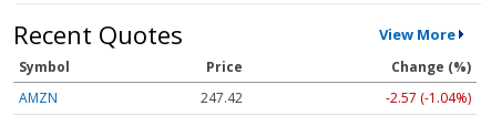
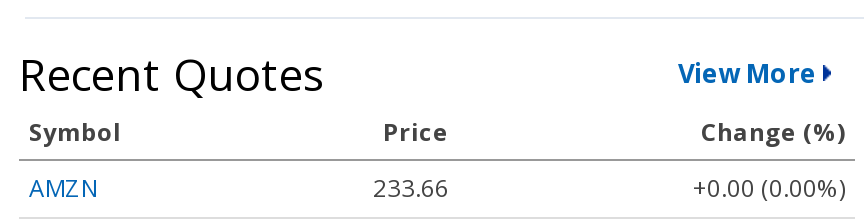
- 247.42
+ 233.66

- -2.57 (-1.04%)
+ +0.00 (0.00%)
